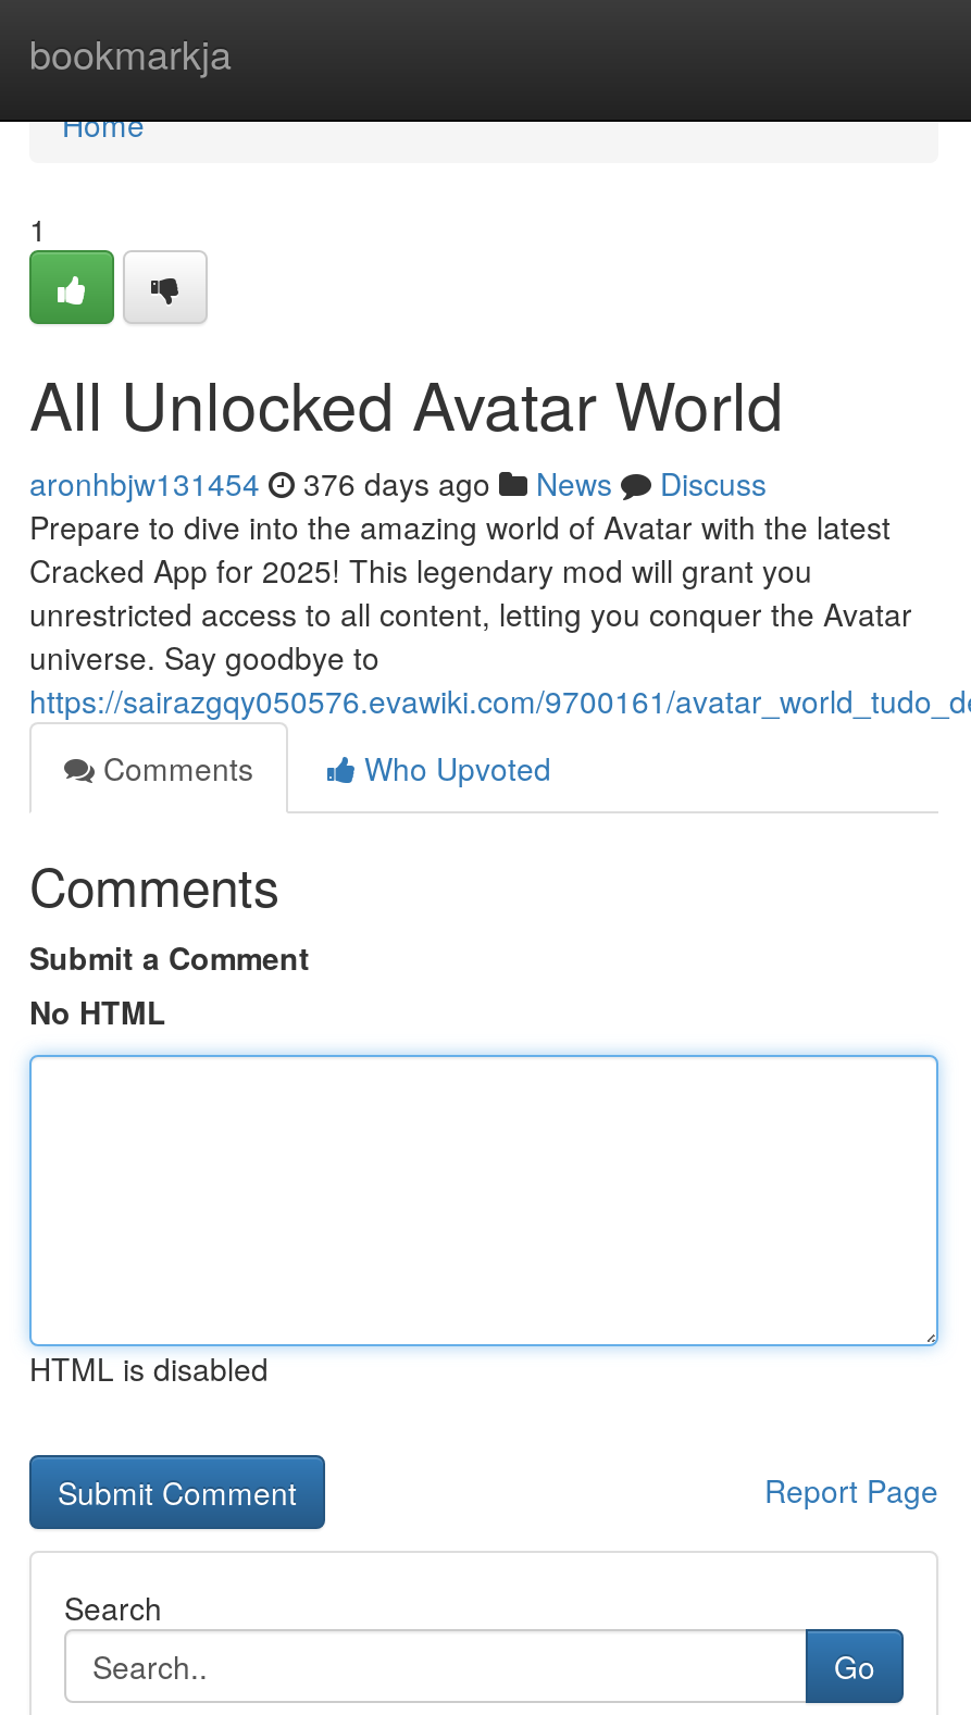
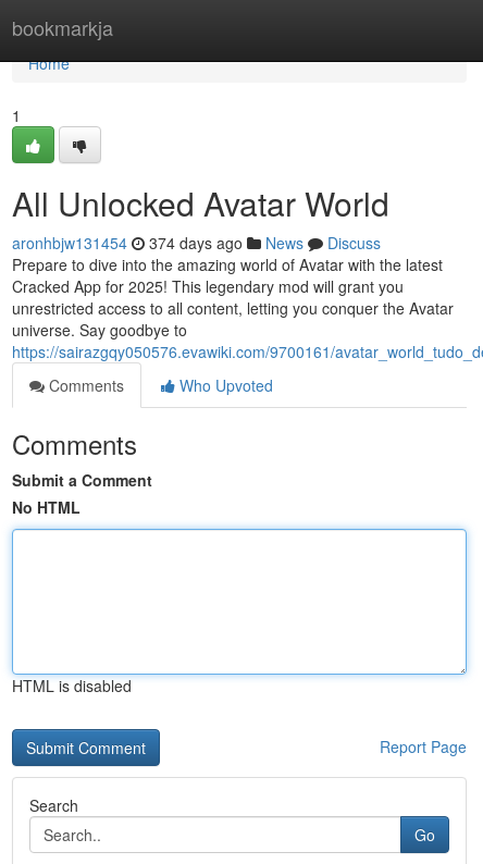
- aronhbjw131454 376 days ago News Discuss
+ aronhbjw131454 374 days ago News Discuss
